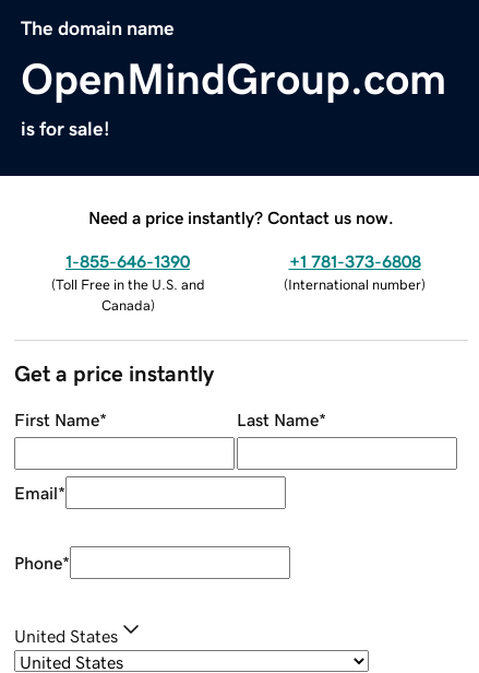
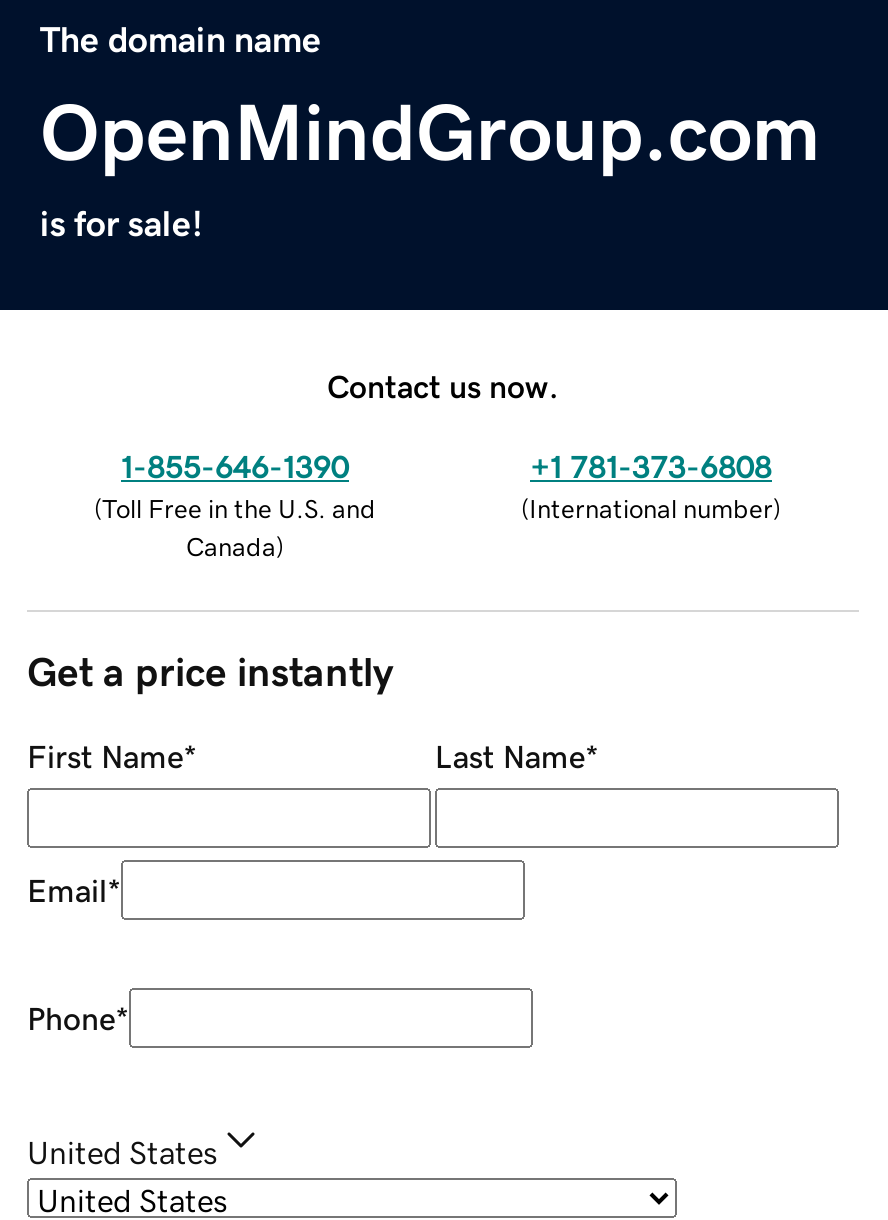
- Need a price instantly? Contact us now.
+ Contact us now.
